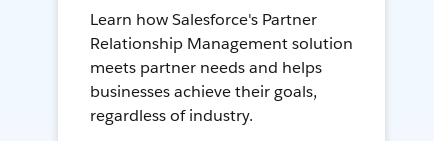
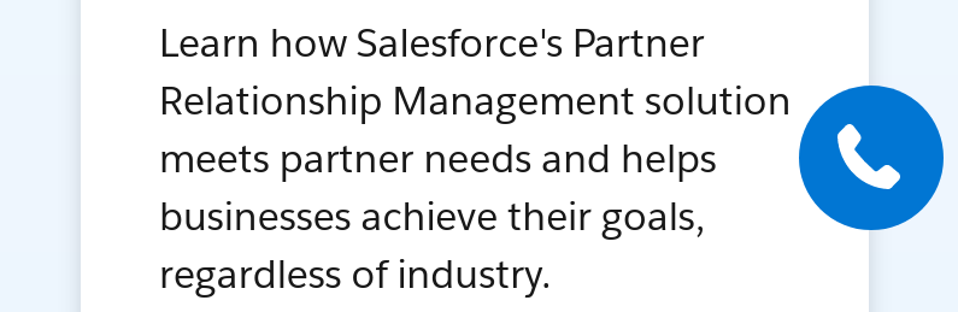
+ [image]
